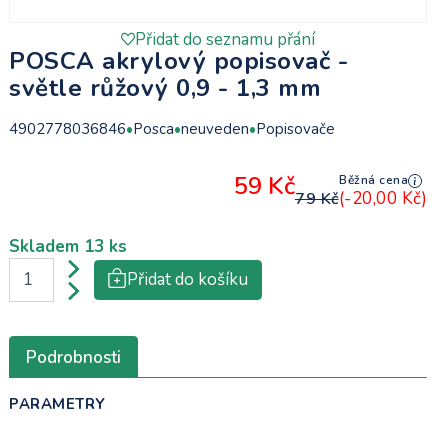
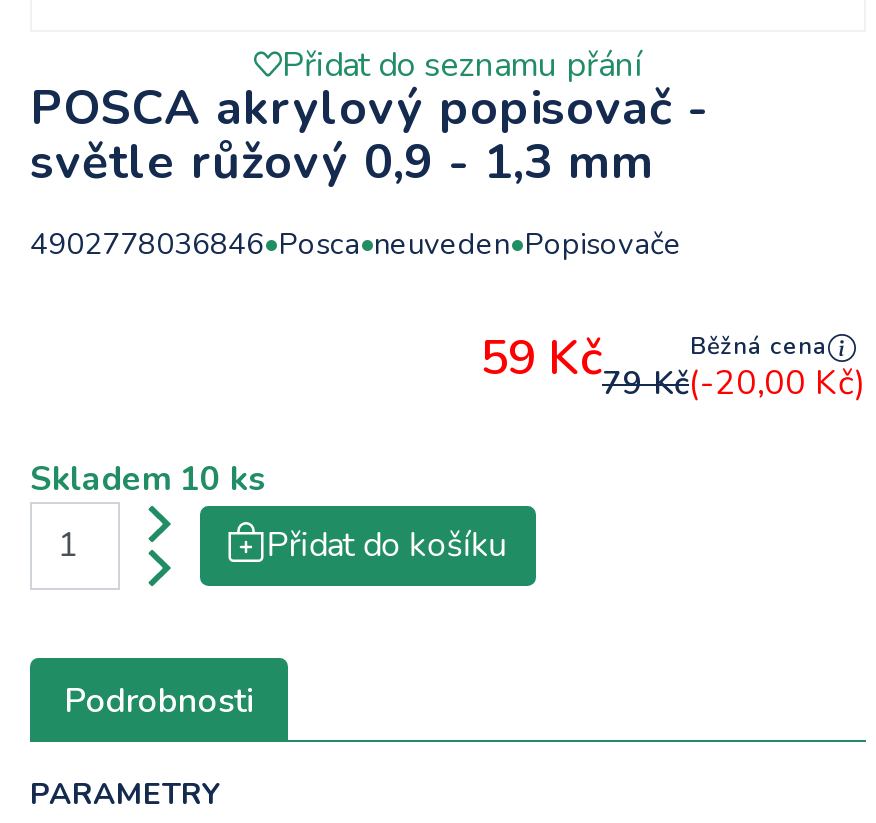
- Skladem 13 ks
+ Skladem 10 ks
